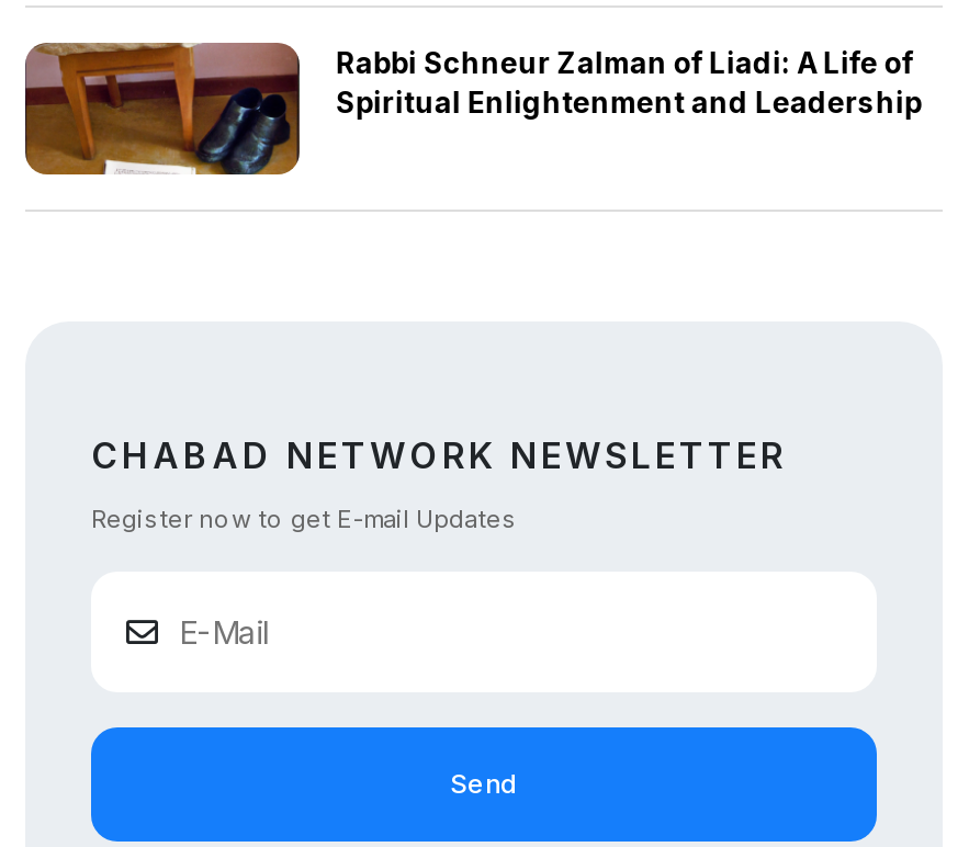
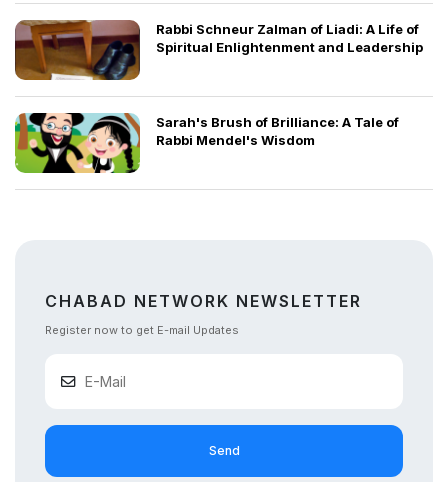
+ [image]
+ Sarah's Brush of Brilliance: A Tale of
+ Rabbi Mendel's Wisdom
